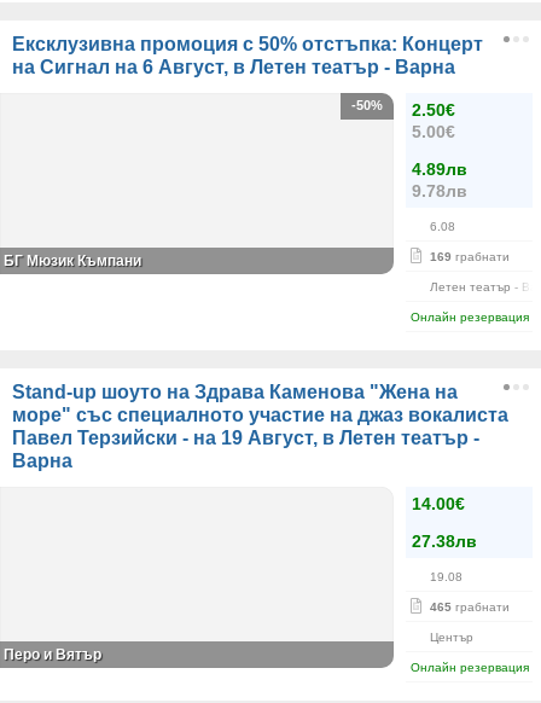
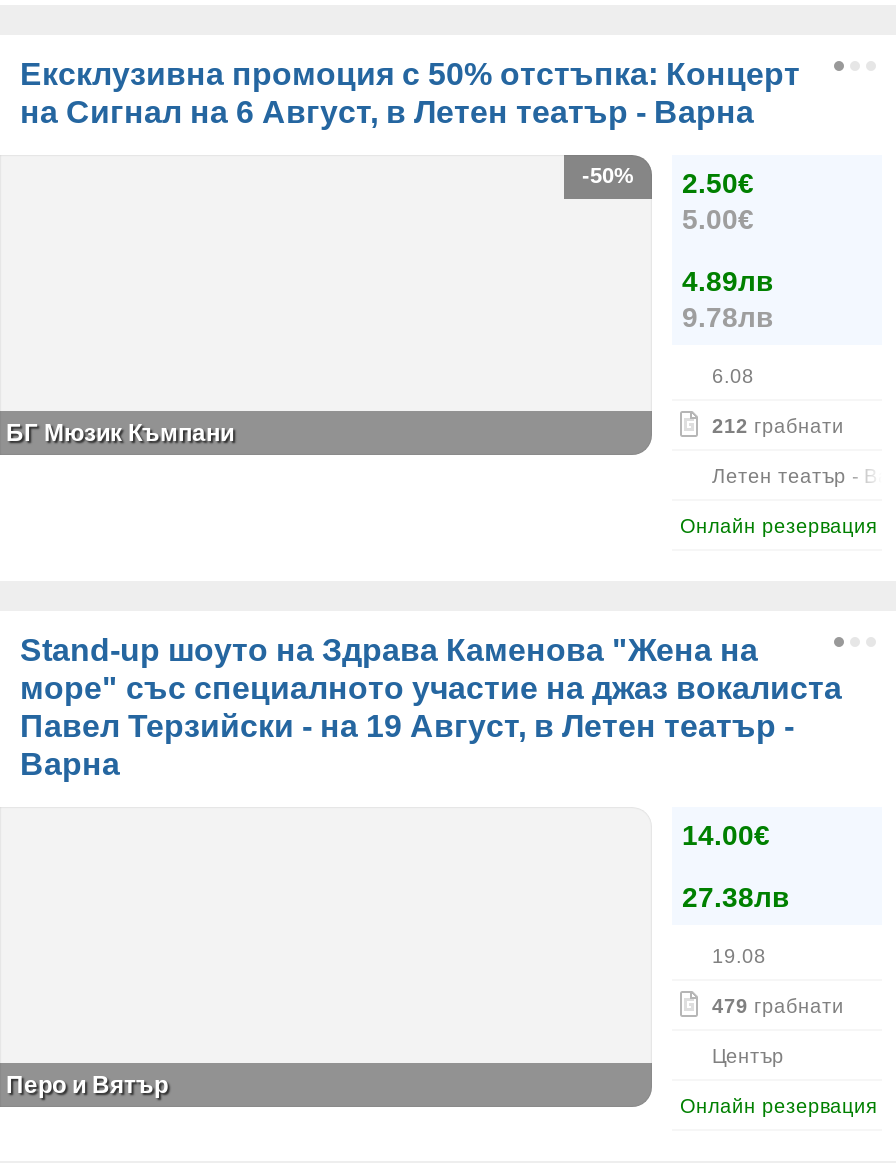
- 169 грабнати
+ 212 грабнати

- 465 грабнати
+ 479 грабнати
